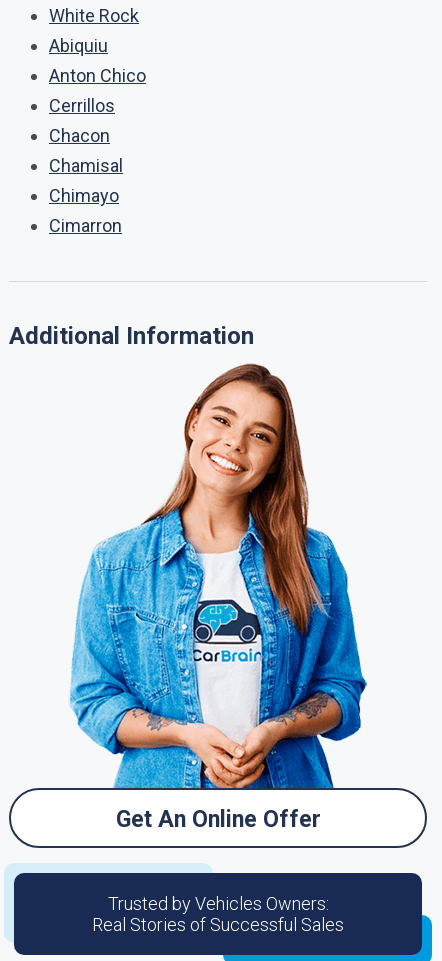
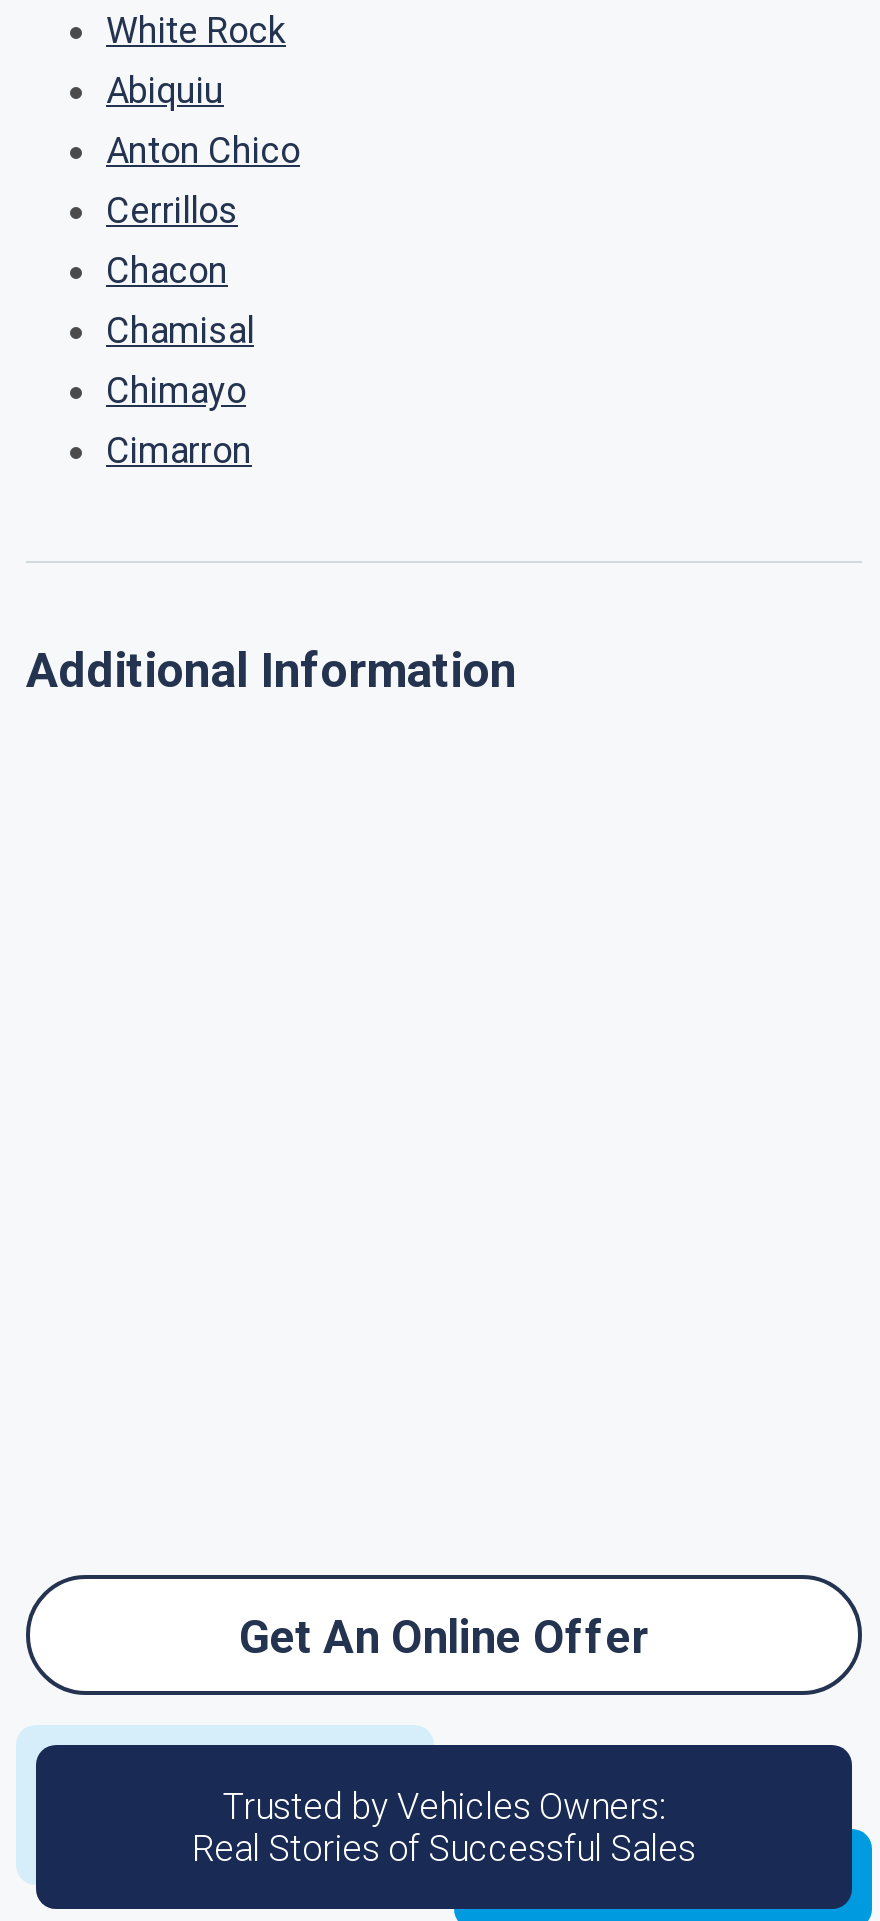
- [image]
